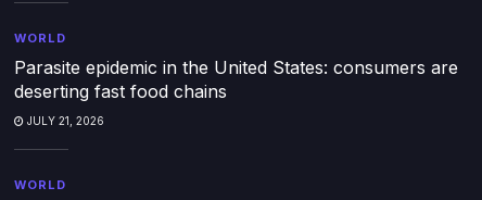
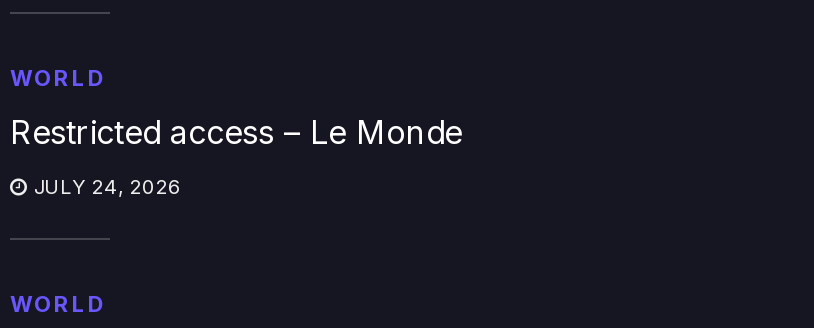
- Parasite epidemic in the United States: consumers are
- deserting fast food chains
+ Restricted access – Le Monde

- JULY 21, 2026
+ JULY 24, 2026
